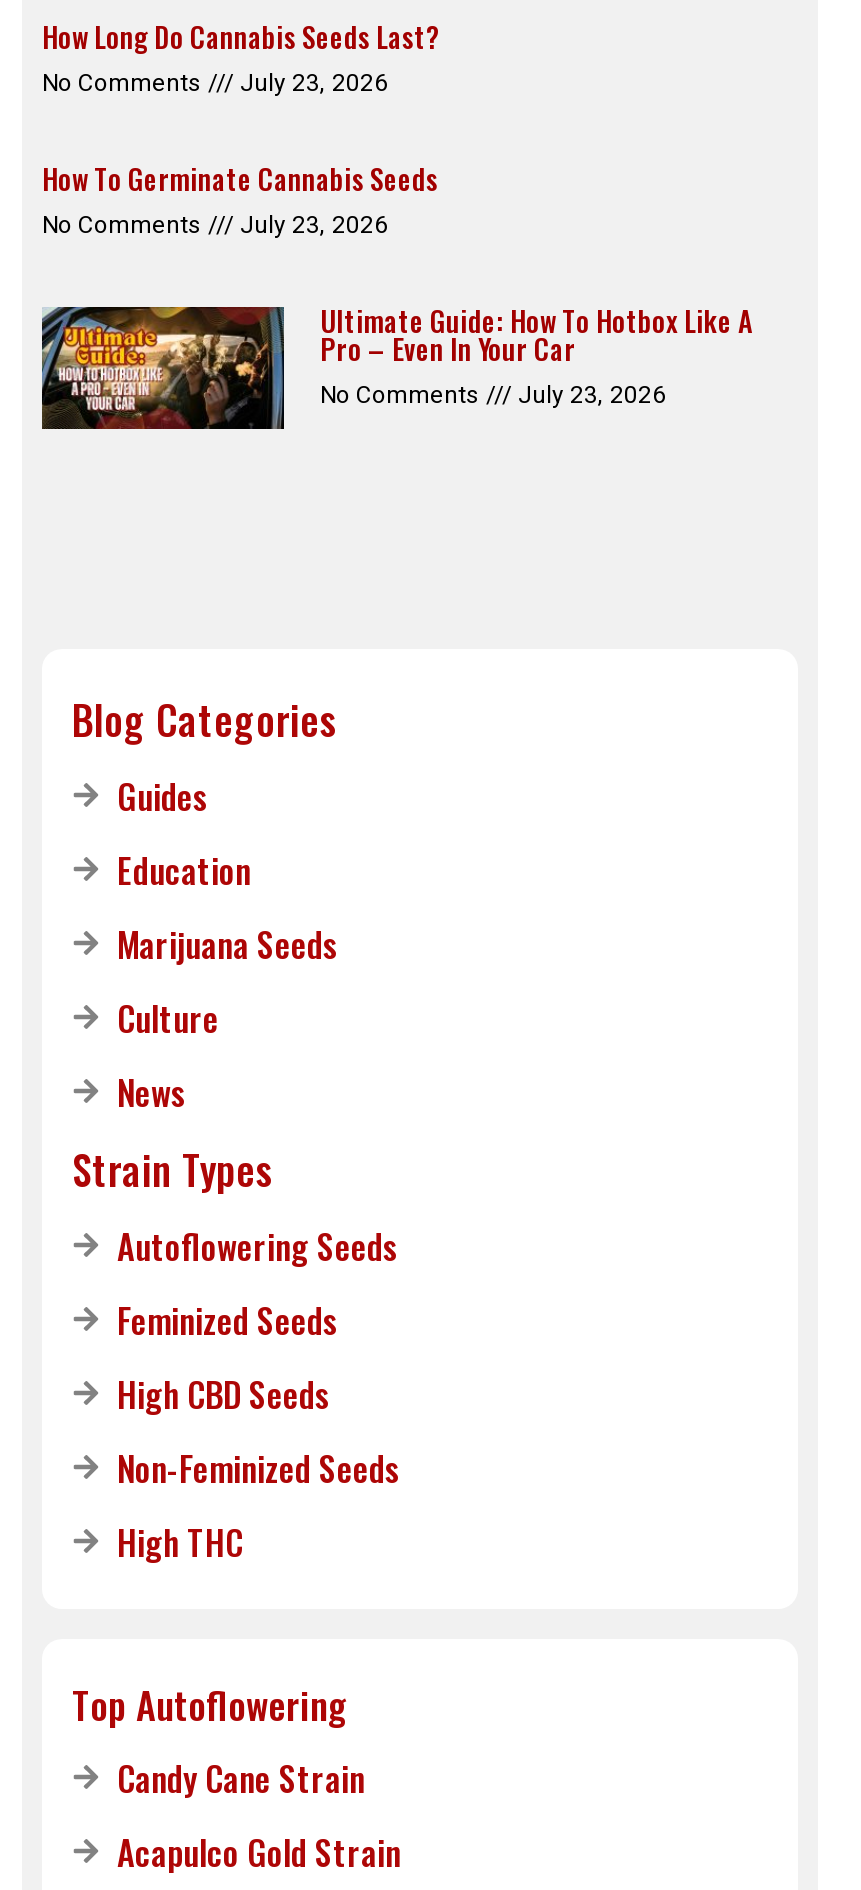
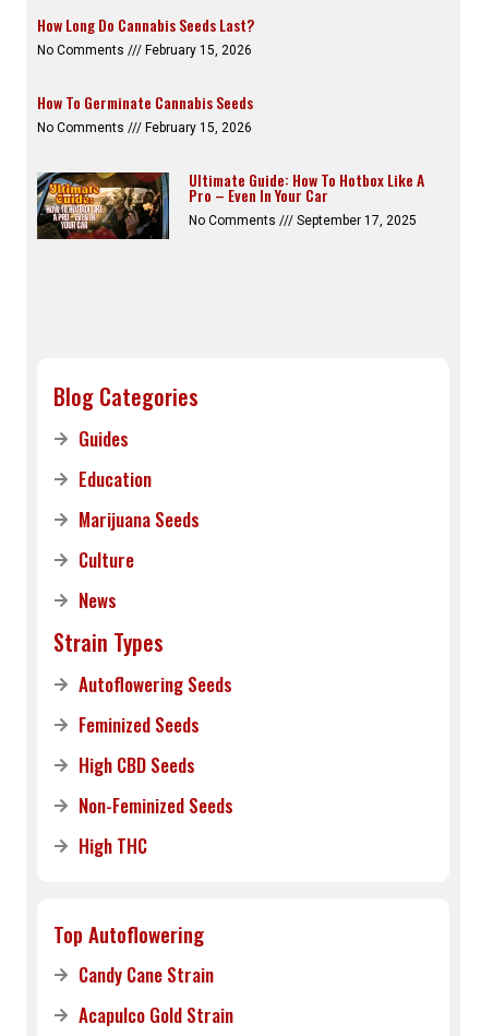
- No Comments July 23, 2026
+ No Comments February 15, 2026

- No Comments July 23, 2026
+ No Comments February 15, 2026

- No Comments July 23, 2026
+ No Comments September 17, 2025
